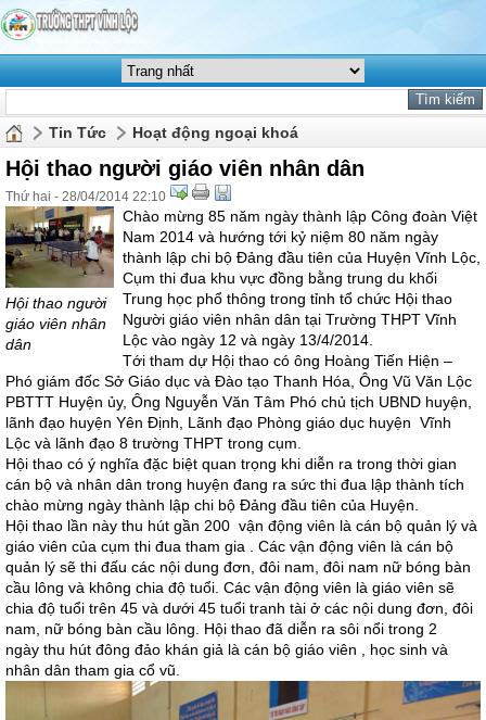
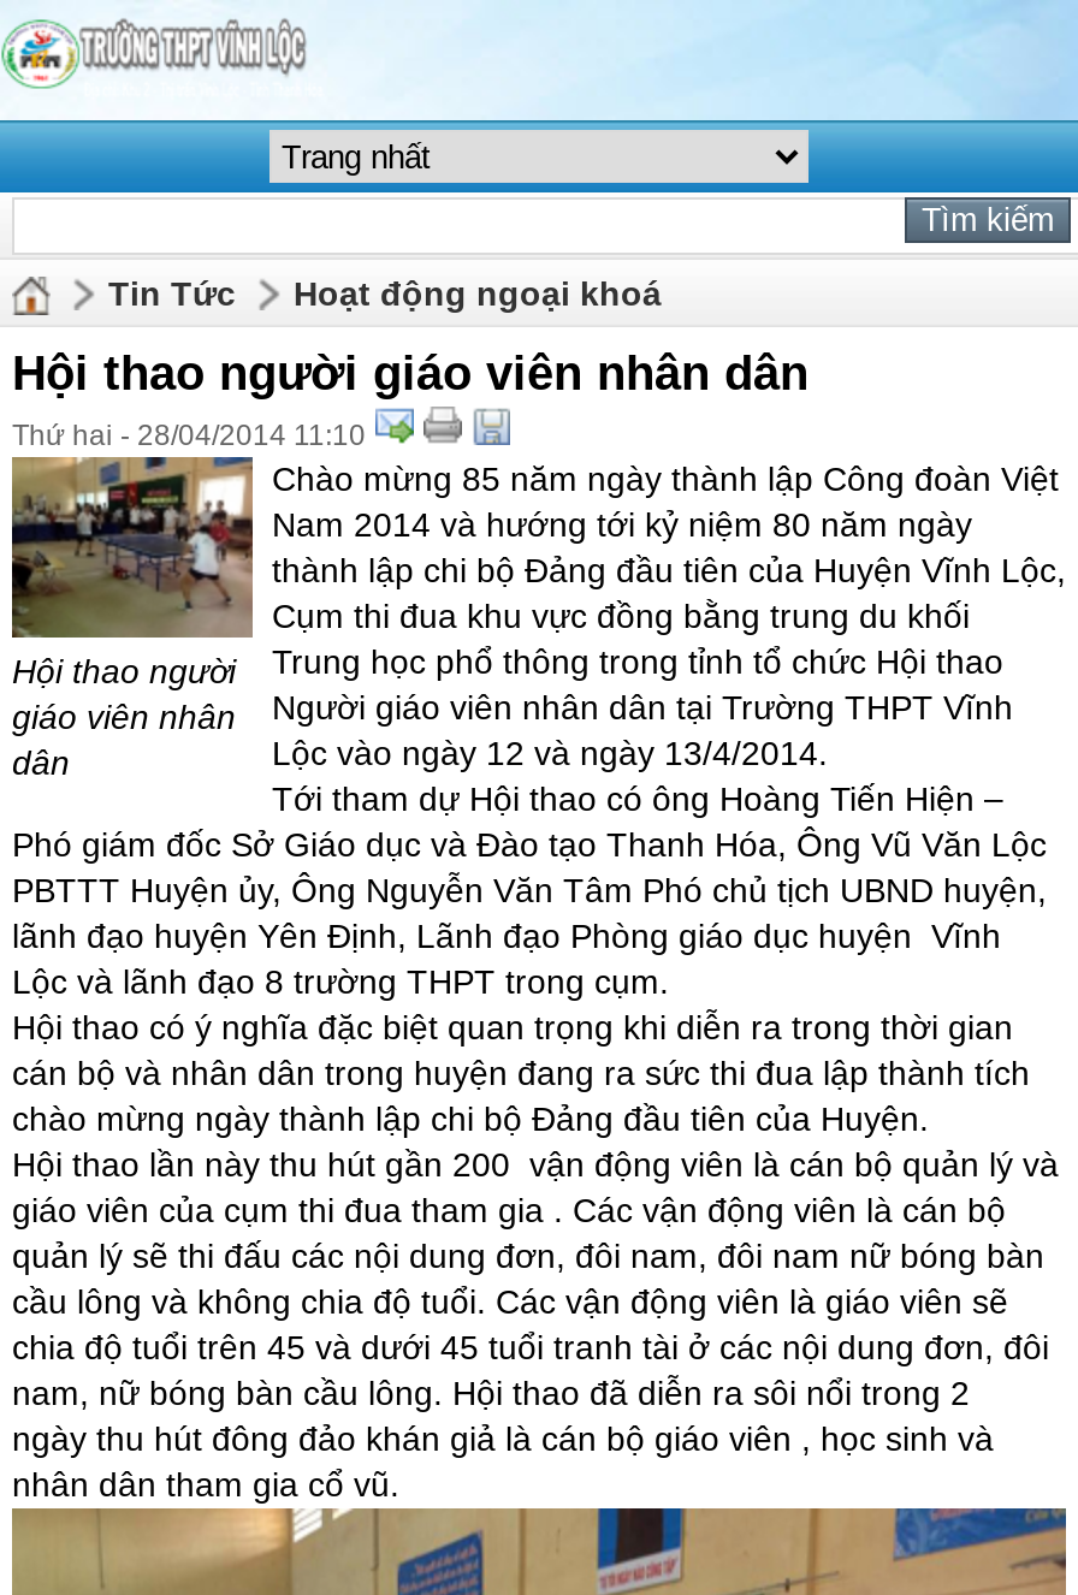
- Thứ hai - 28/04/2014 22:10
+ Thứ hai - 28/04/2014 11:10
